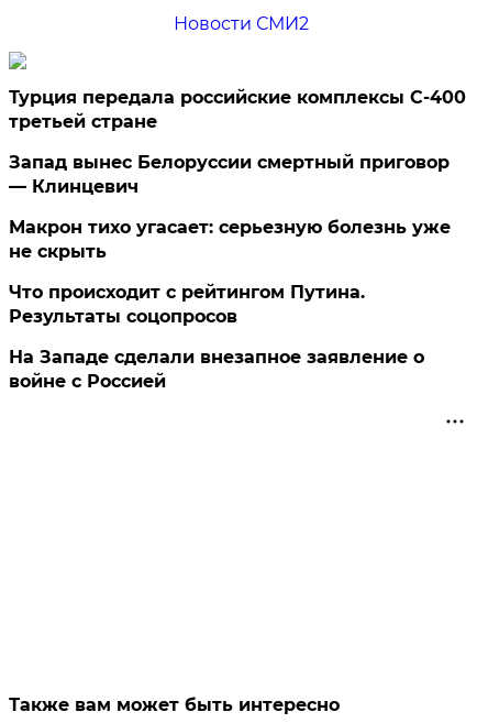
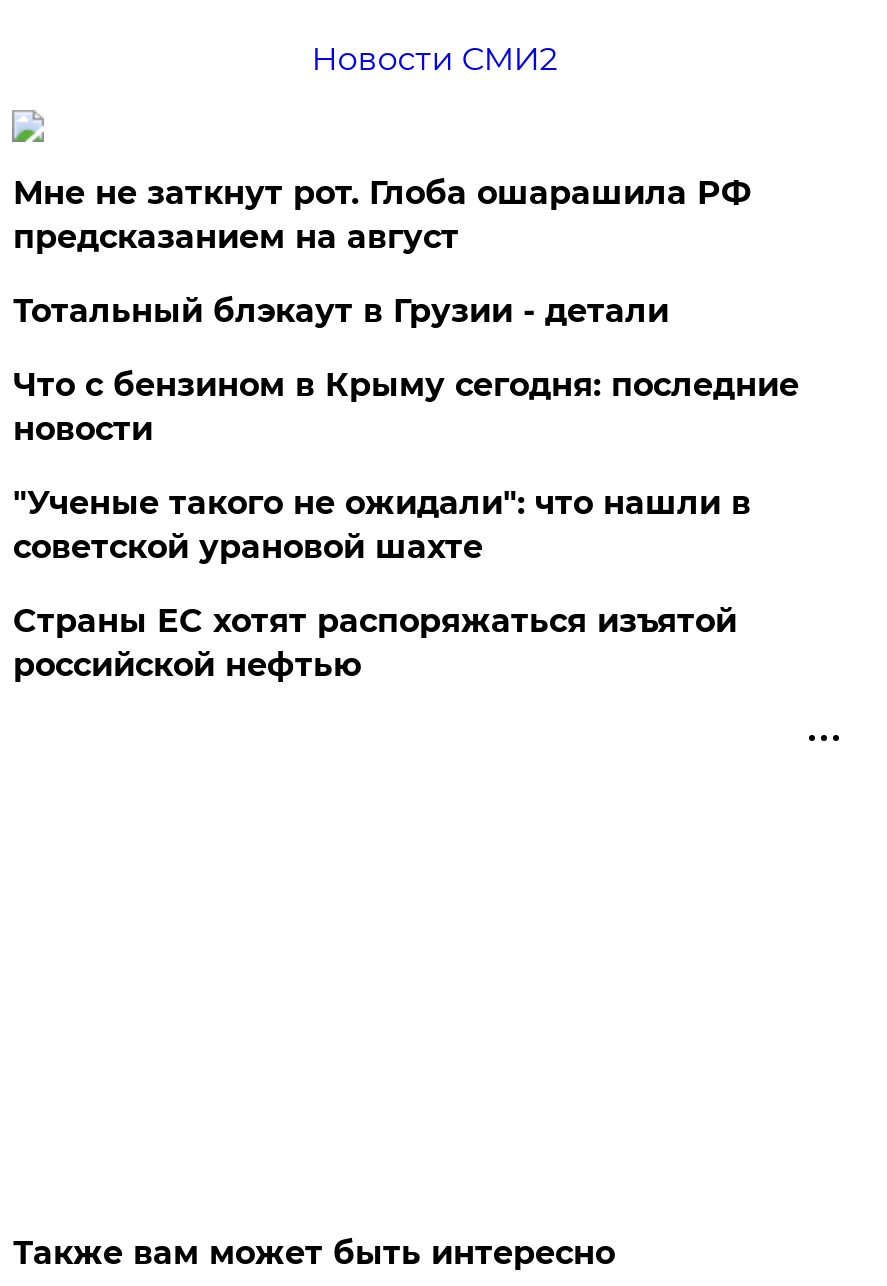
- Турция передала российские комплексы С-400
- третьей стране
+ Мне не заткнут рот. Глоба ошарашила РФ
+ предсказанием на август

- Запад вынес Белоруссии смертный приговор
- — Клинцевич
+ Тотальный блэкаут в Грузии - детали

- Макрон тихо угасает: серьезную болезнь уже
- не скрыть
+ Что с бензином в Крыму сегодня: последние
+ новости

- Что происходит с рейтингом Путина.
- Результаты соцопросов
+ "Ученые такого не ожидали": что нашли в
+ советской урановой шахте

- На Западе сделали внезапное заявление о
- войне с Россией
+ Страны ЕС хотят распоряжаться изъятой
+ российской нефтью
